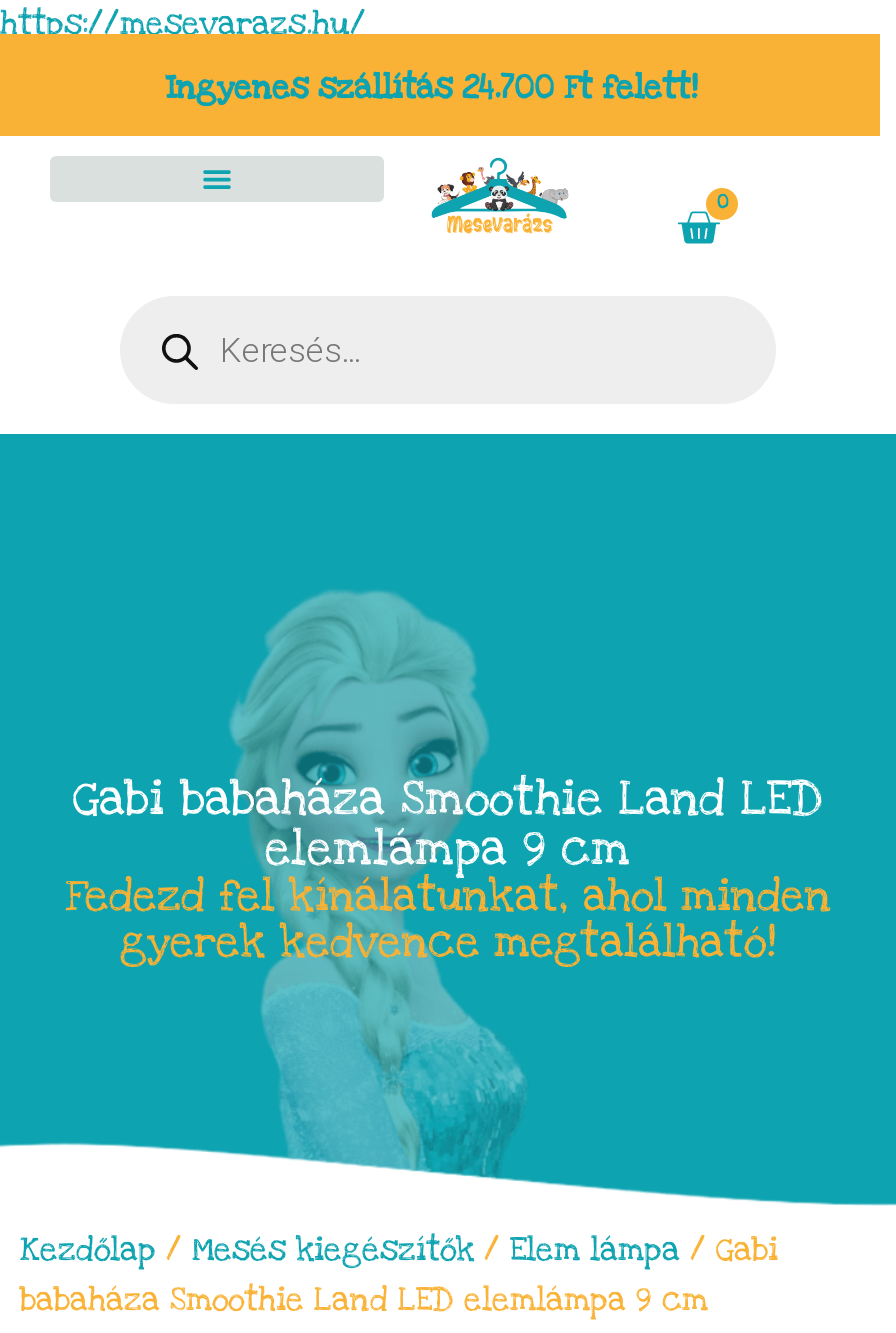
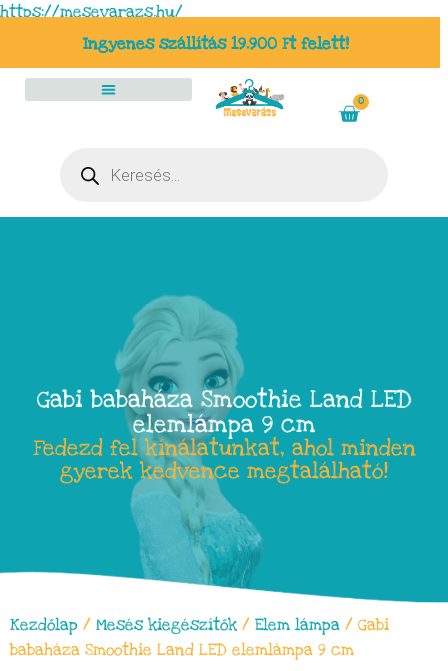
- Ingyenes szállítás 24.700 Ft felett!
+ Ingyenes szállítás 19.900 Ft felett!
